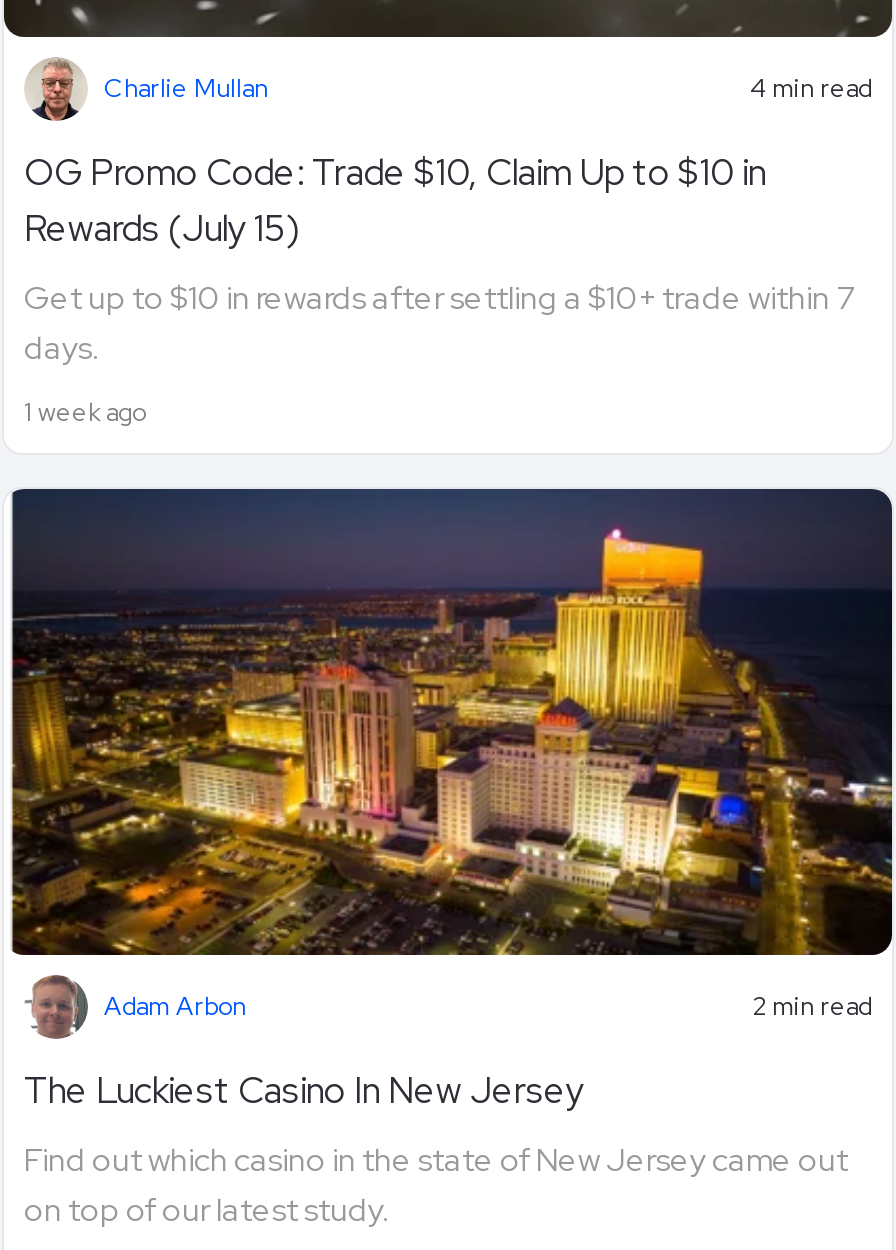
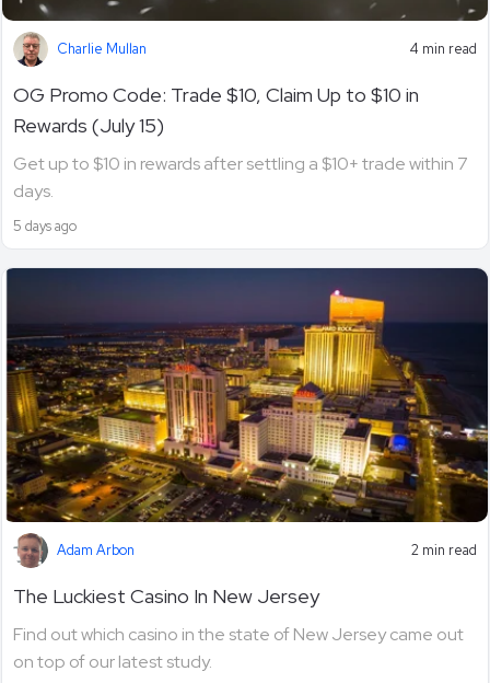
- 1 week ago
+ 5 days ago
